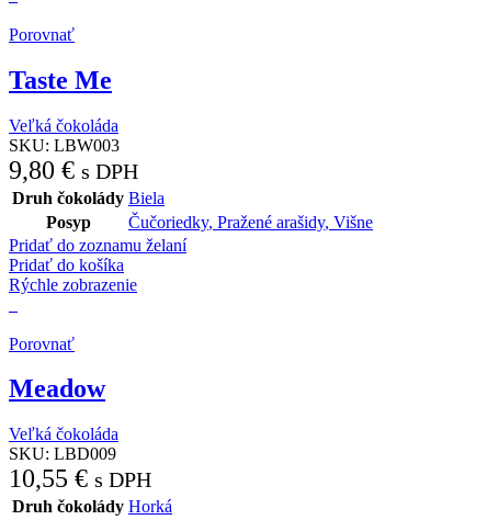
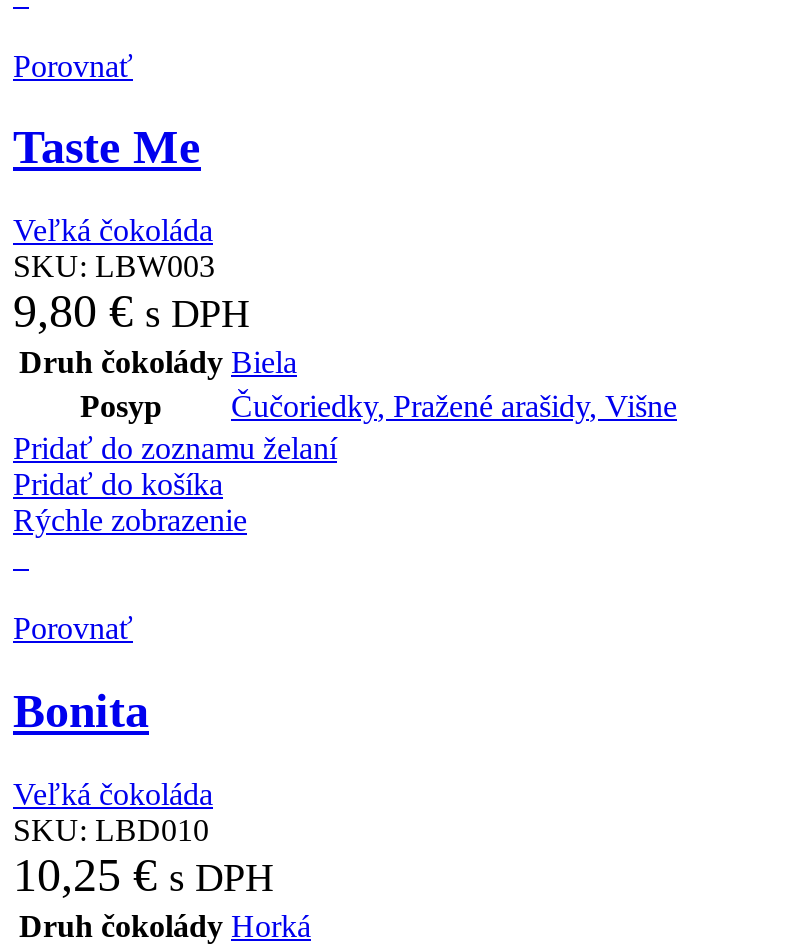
- Meadow
+ Bonita

- SKU: LBD009
+ SKU: LBD010

- 10,55 € s DPH
+ 10,25 € s DPH
